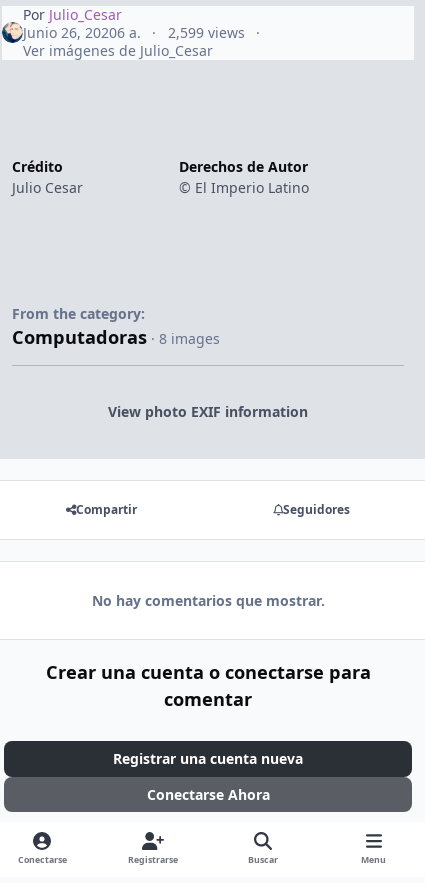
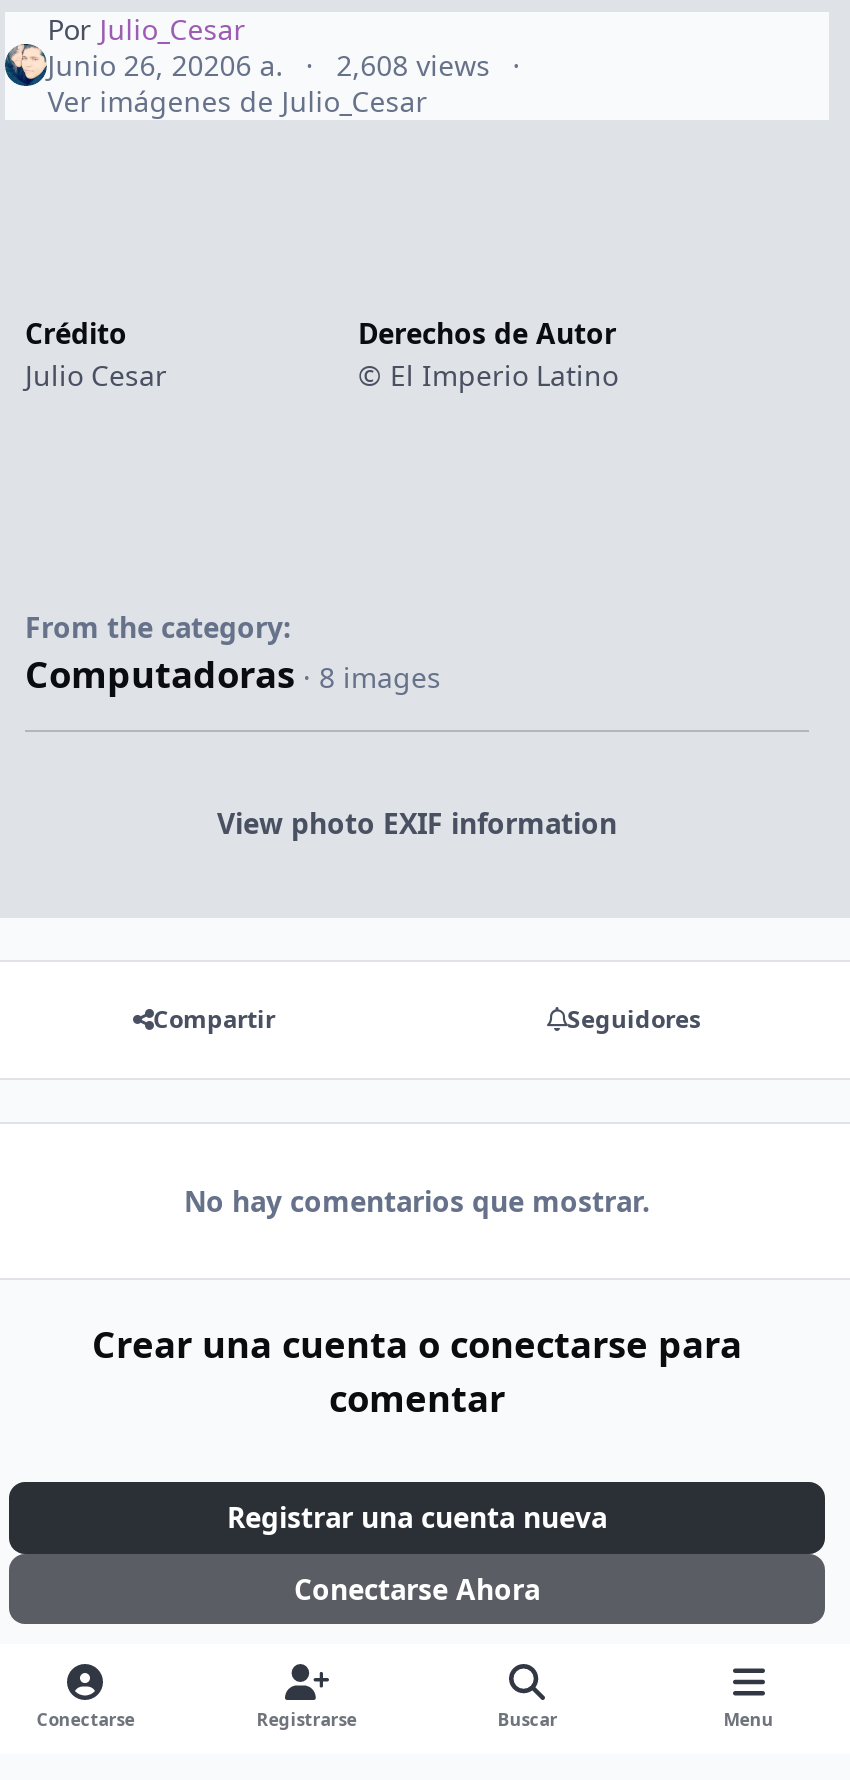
- Junio 26, 20206 a. 2,599 views
+ Junio 26, 20206 a. 2,608 views
